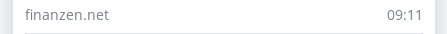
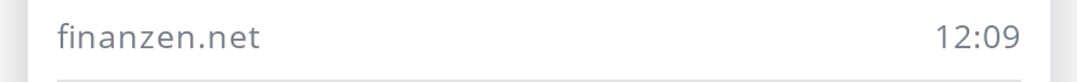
- 09:11
+ 12:09
